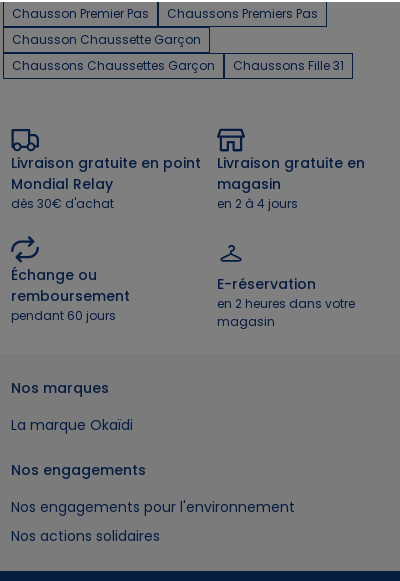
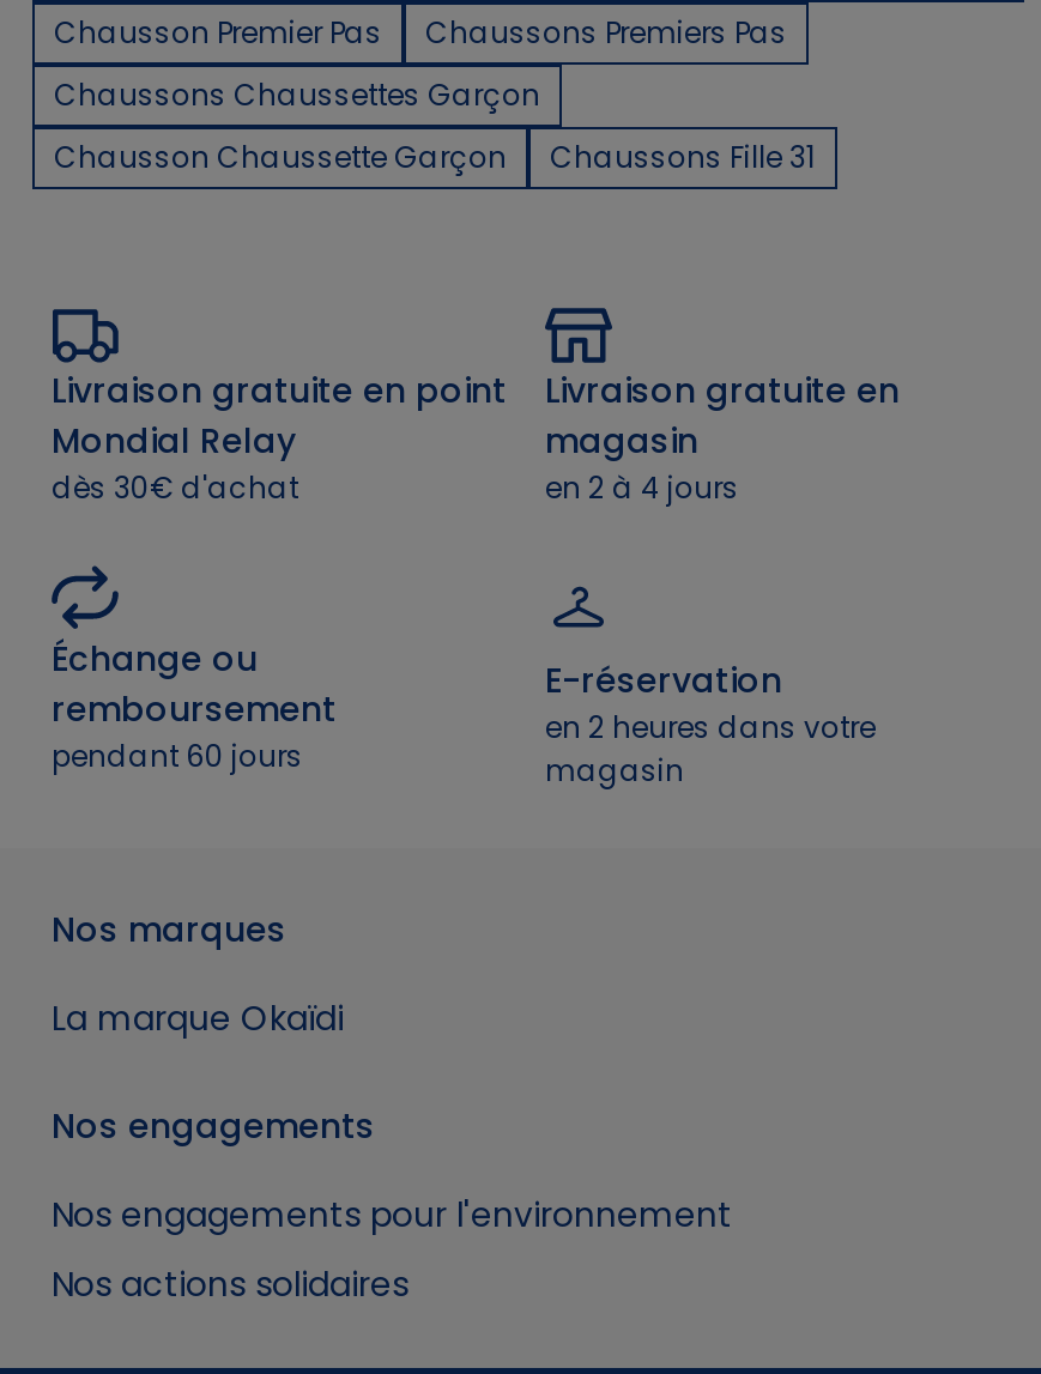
moved down: Chausson Chaussette Garçon

moved up: Chaussons Chaussettes Garçon
